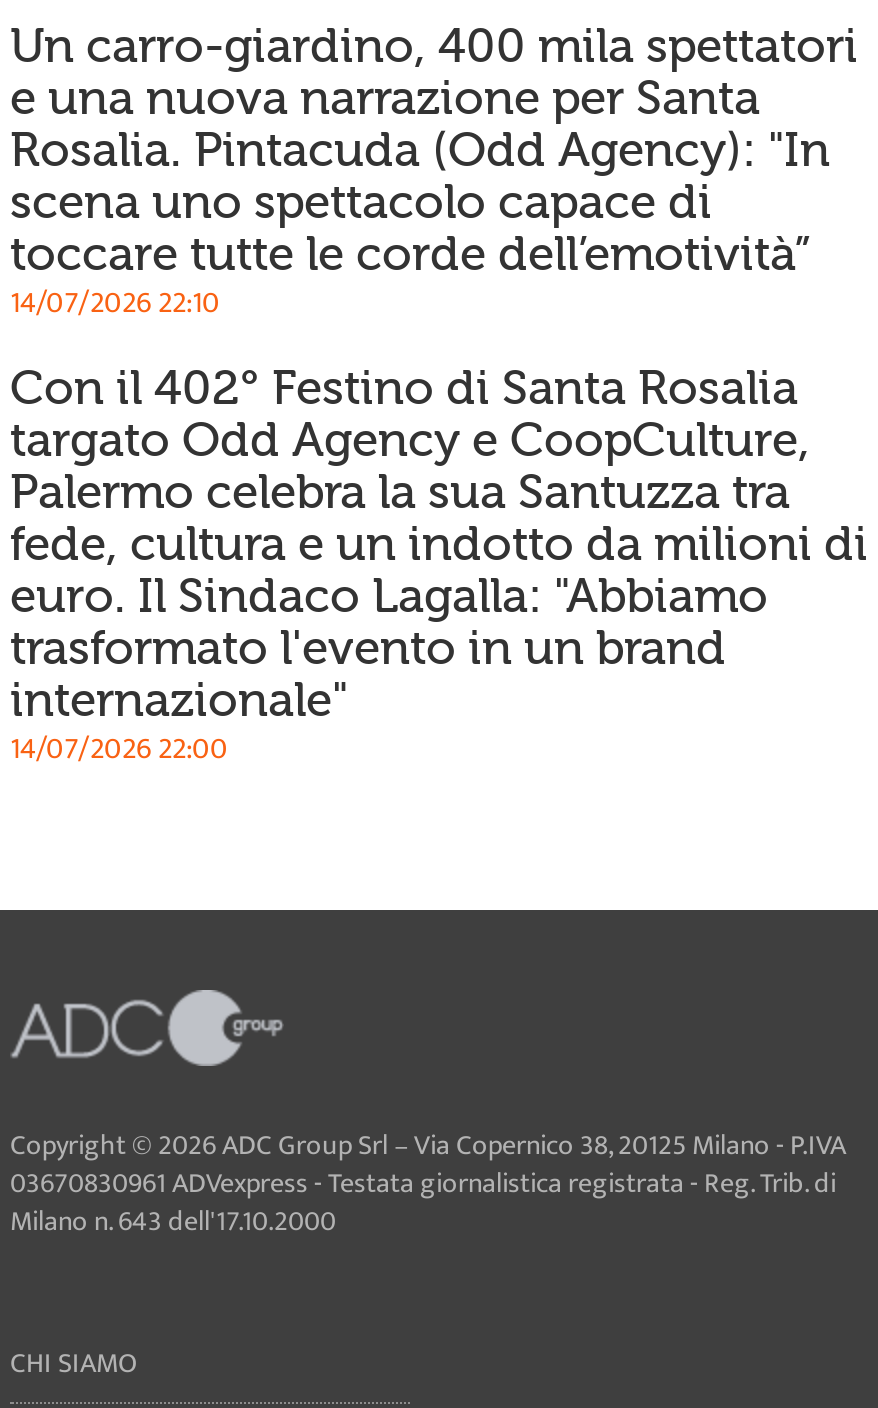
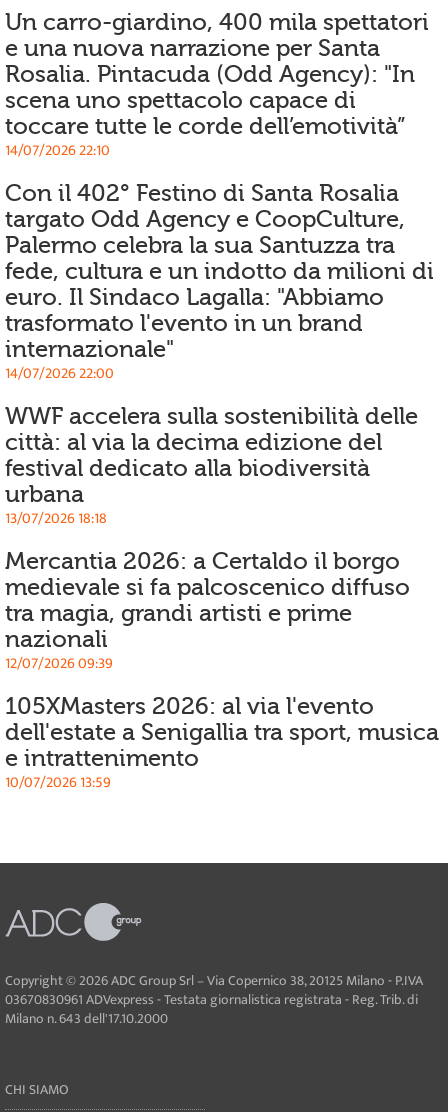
+ WWF accelera sulla sostenibilità delle
+ città: al via la decima edizione del
+ festival dedicato alla biodiversità
+ urbana
+ 13/07/2026 18:18
+ Mercantia 2026: a Certaldo il borgo
+ medievale si fa palcoscenico diffuso
+ tra magia, grandi artisti e prime
+ nazionali
+ 12/07/2026 09:39
+ 105XMasters 2026: al via l'evento
+ dell'estate a Senigallia tra sport, musica
+ e intrattenimento
+ 10/07/2026 13:59
